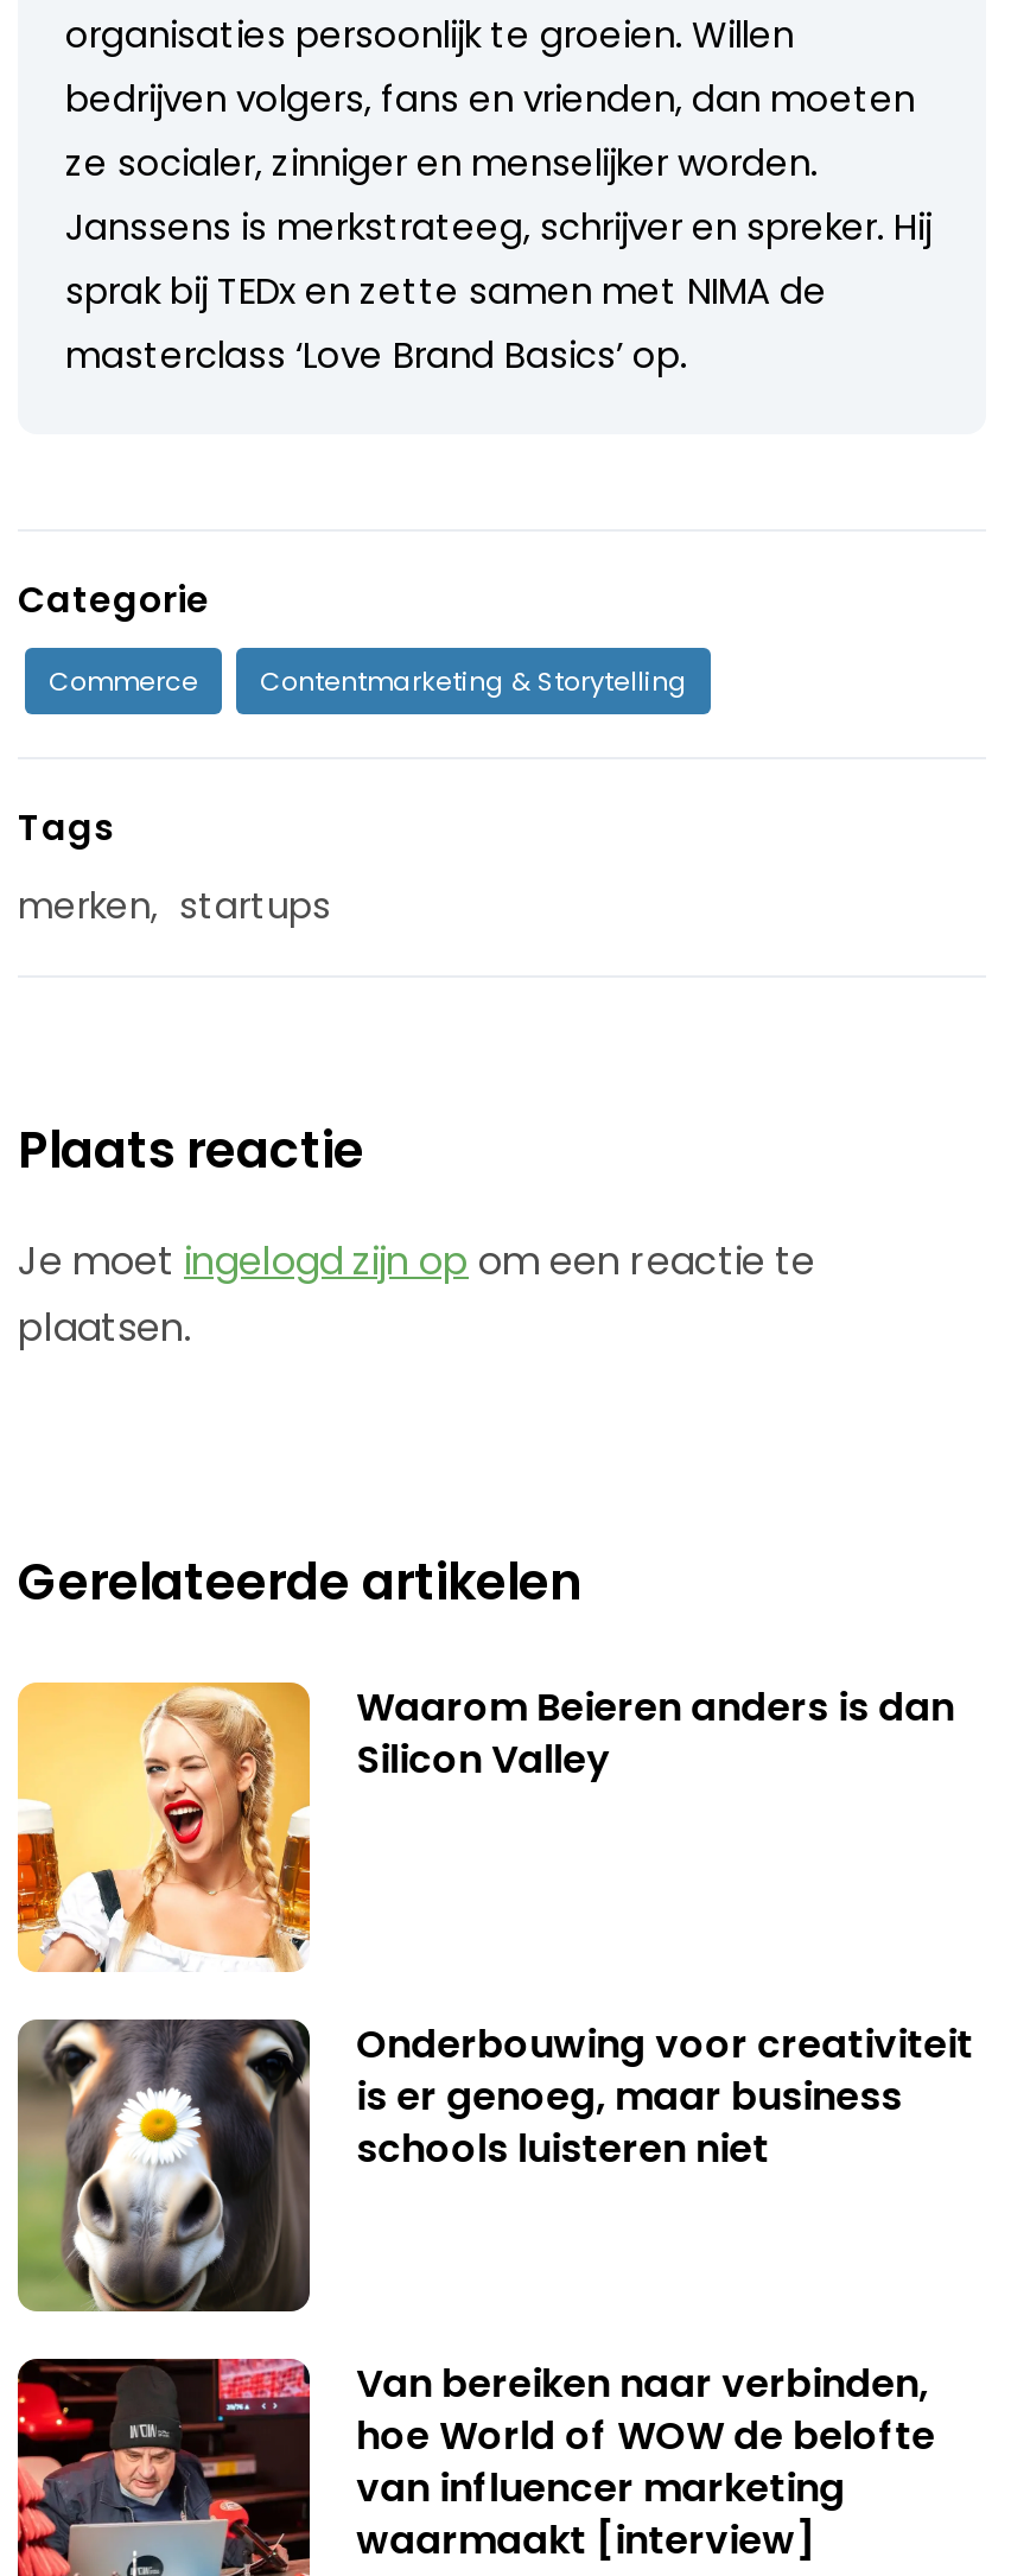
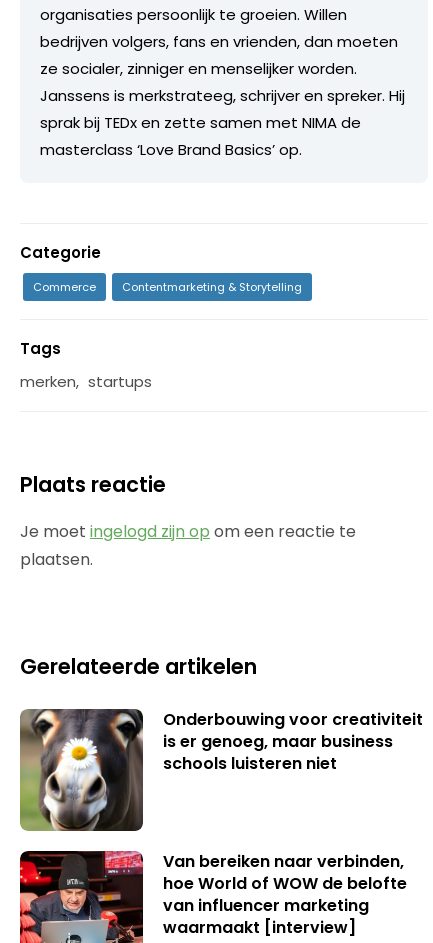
- [image]
- Waarom Beieren anders is dan
- Silicon Valley
